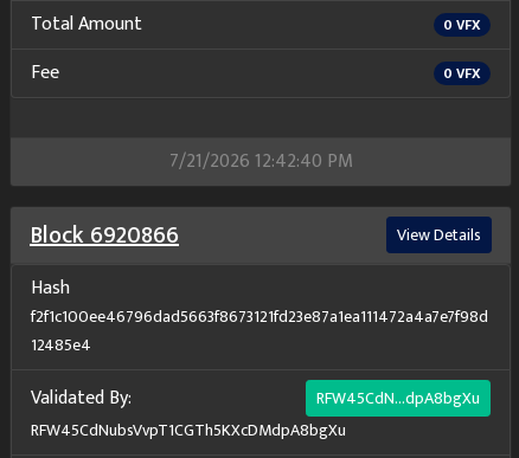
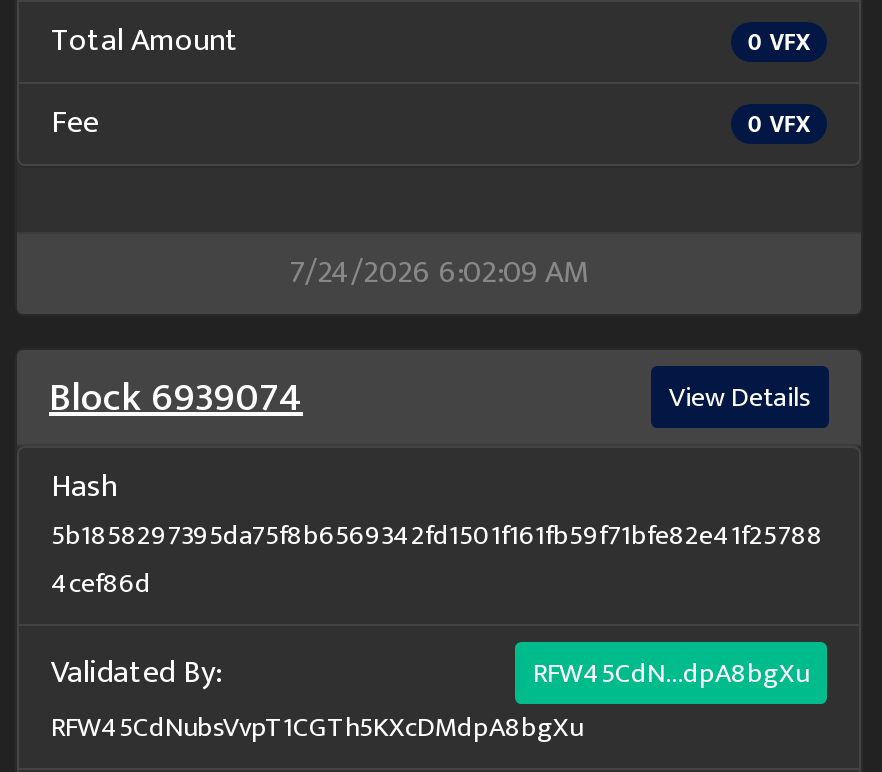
- 7/21/2026 12:42:40 PM
+ 7/24/2026 6:02:09 AM

- Block6920866
+ Block6939074

- f2f1c100ee46796dad5663f8673121fd23e87a1ea111472a4a7e7f98d
- 12485e4
+ 5b1858297395da75f8b6569342fd1501f161fb59f71bfe82e41f25788
+ 4cef86d
